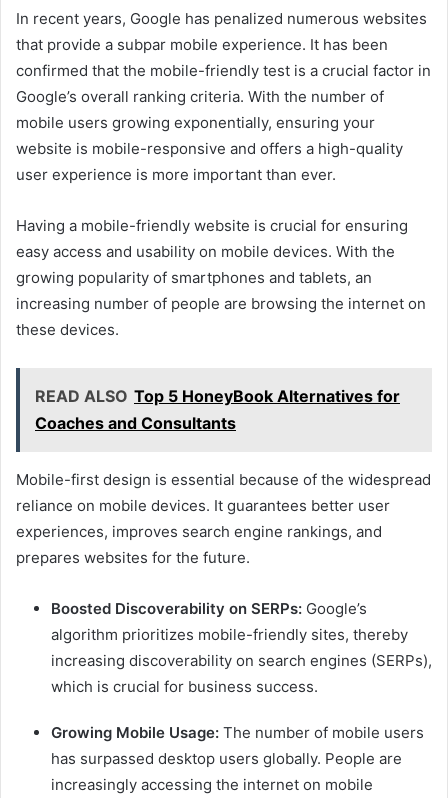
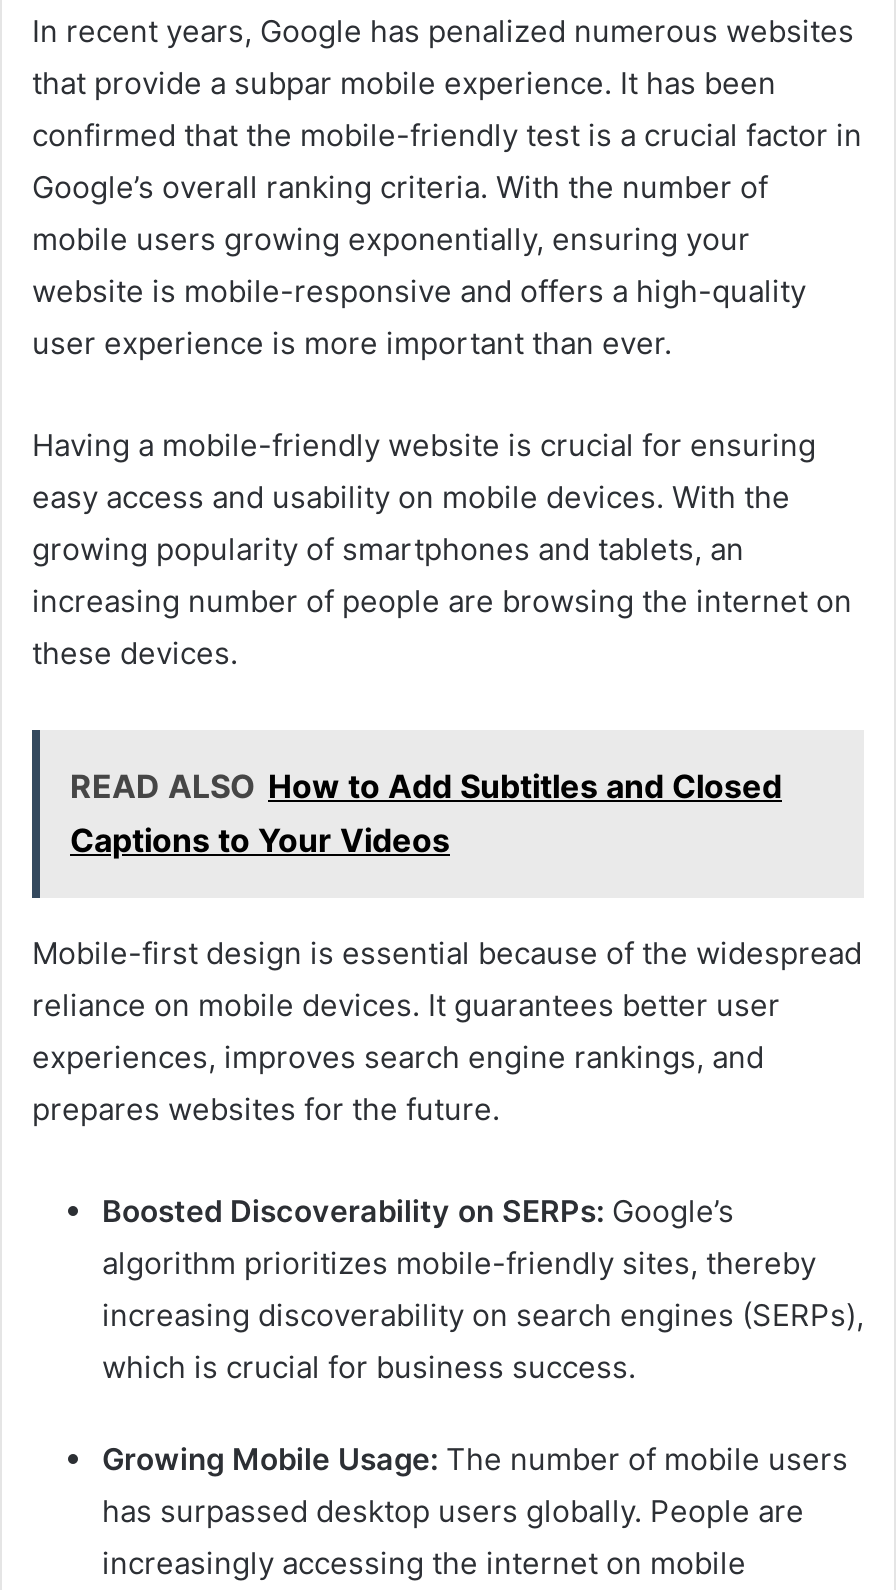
- READ ALSO Top 5 HoneyBook Alternatives for
- Coaches and Consultants
+ READ ALSO How to Add Subtitles and Closed
+ Captions to Your Videos
